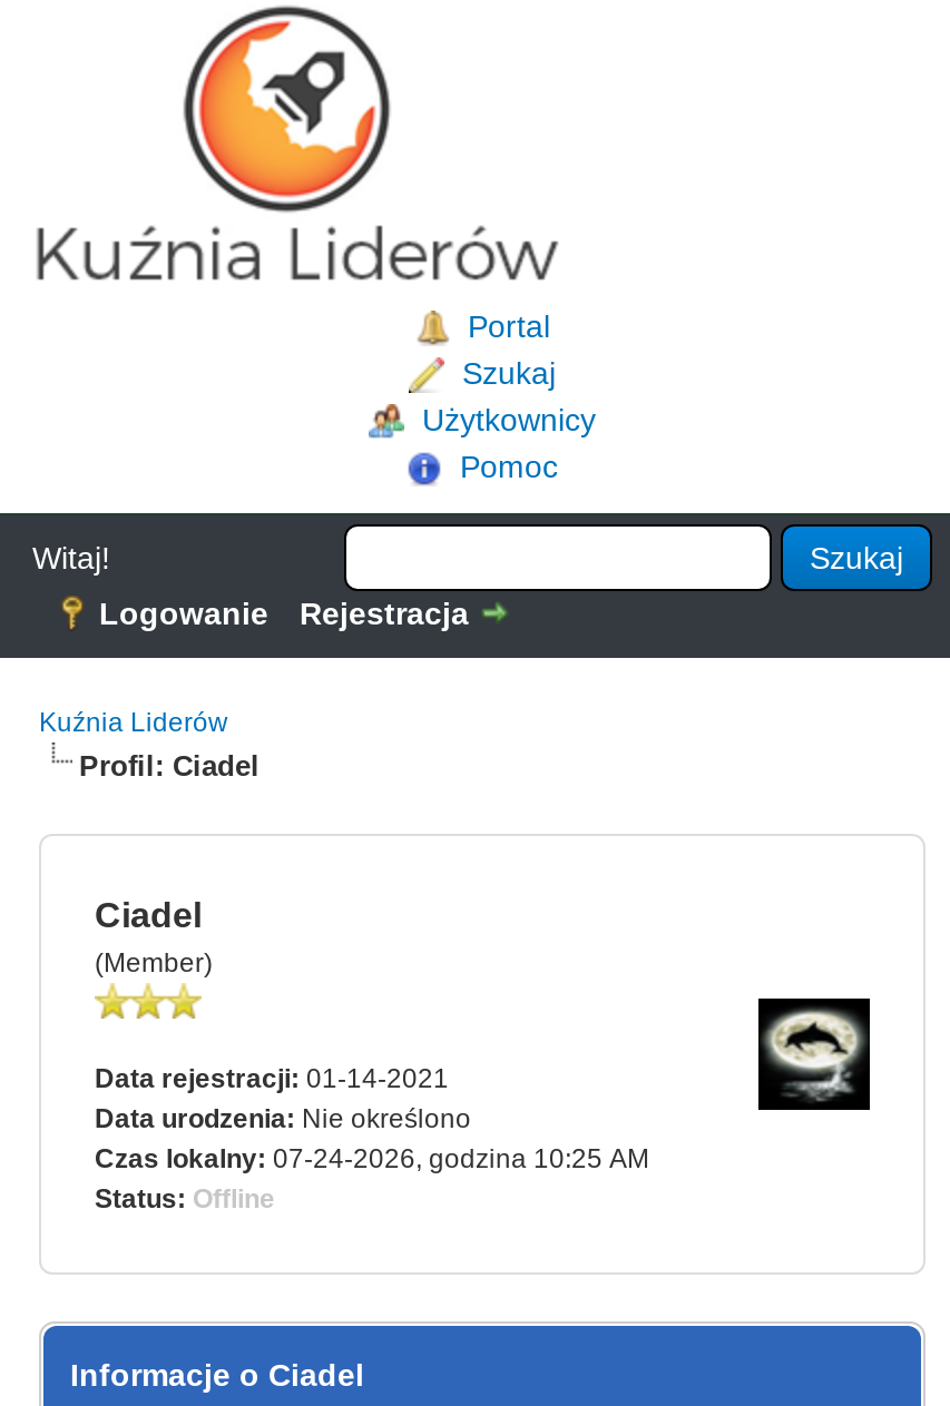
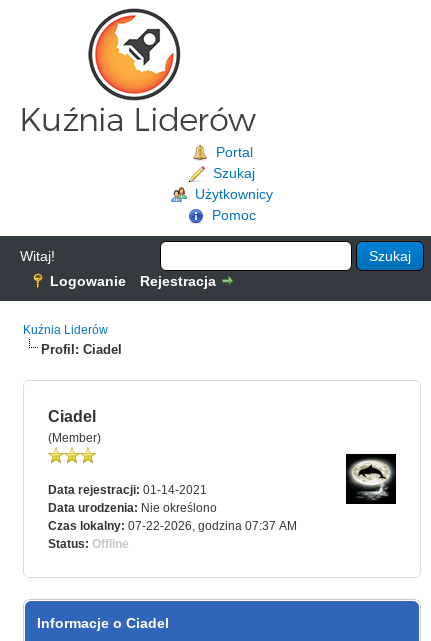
- Czas lokalny: 07-24-2026, godzina 10:25 AM
+ Czas lokalny: 07-22-2026, godzina 07:37 AM
